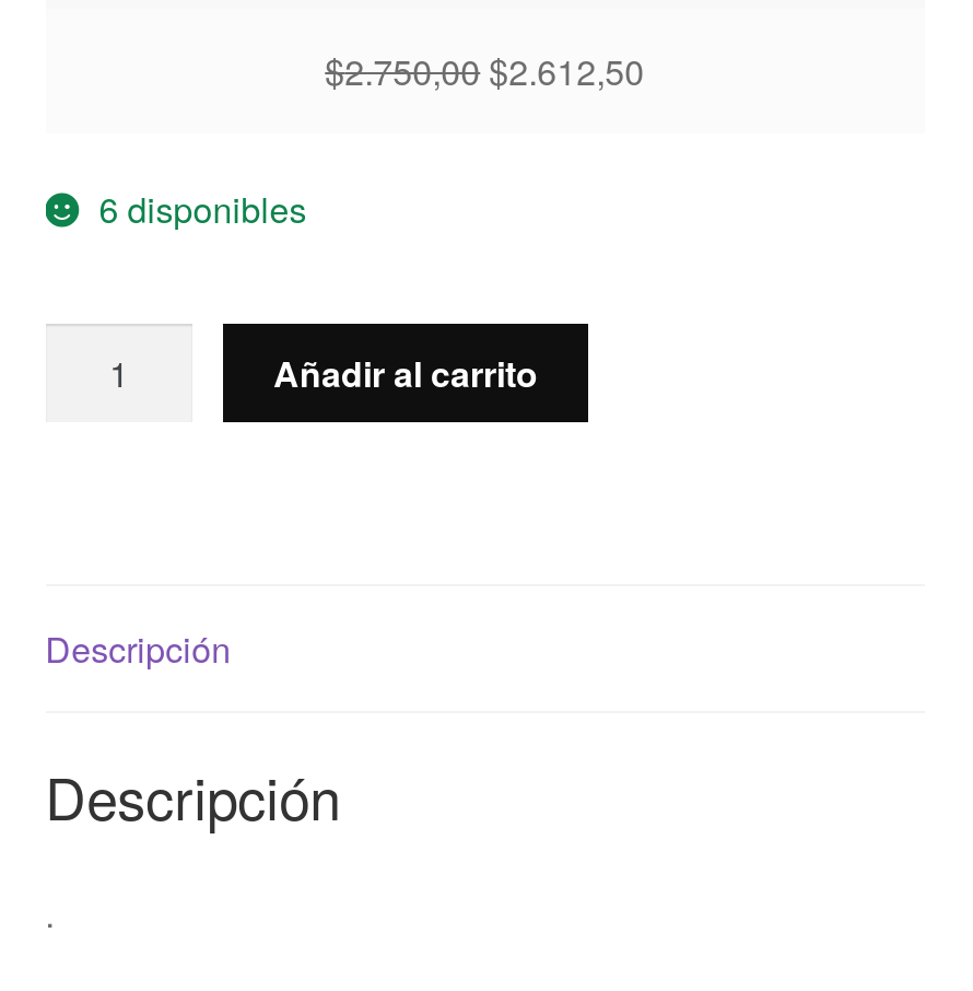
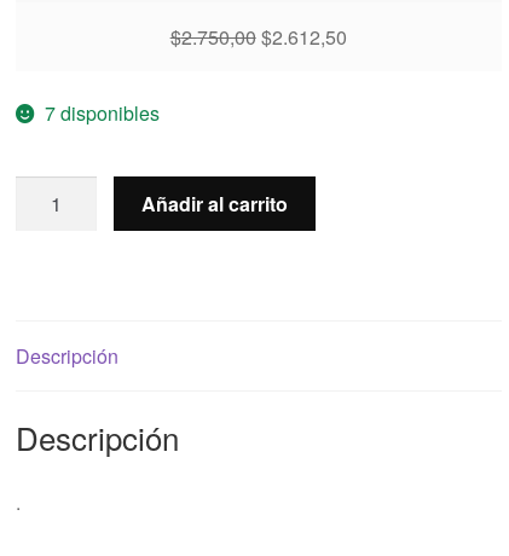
- 6 disponibles
+ 7 disponibles
